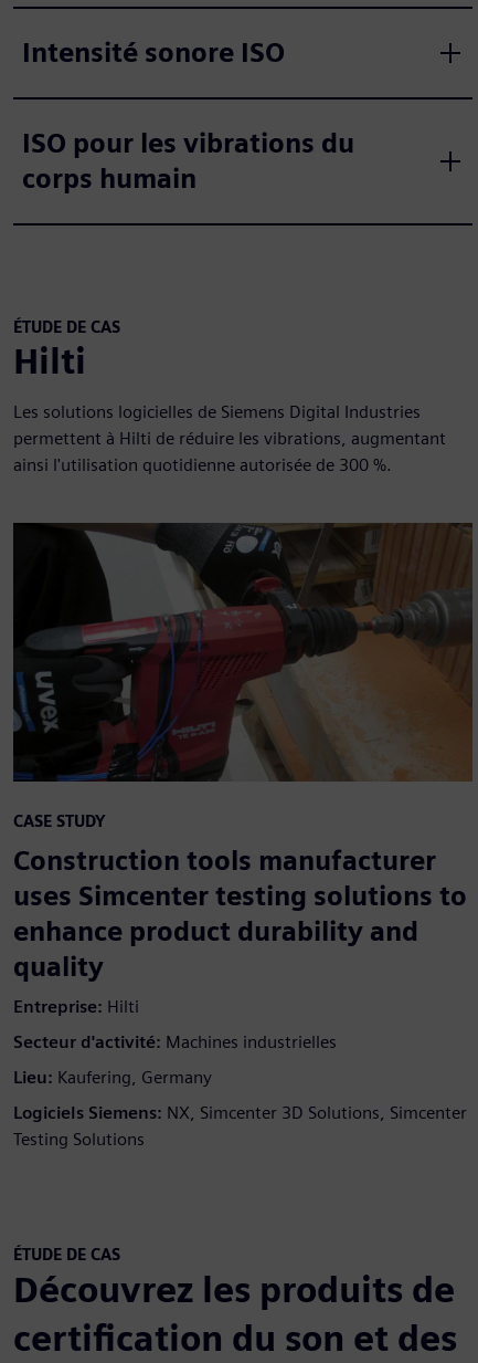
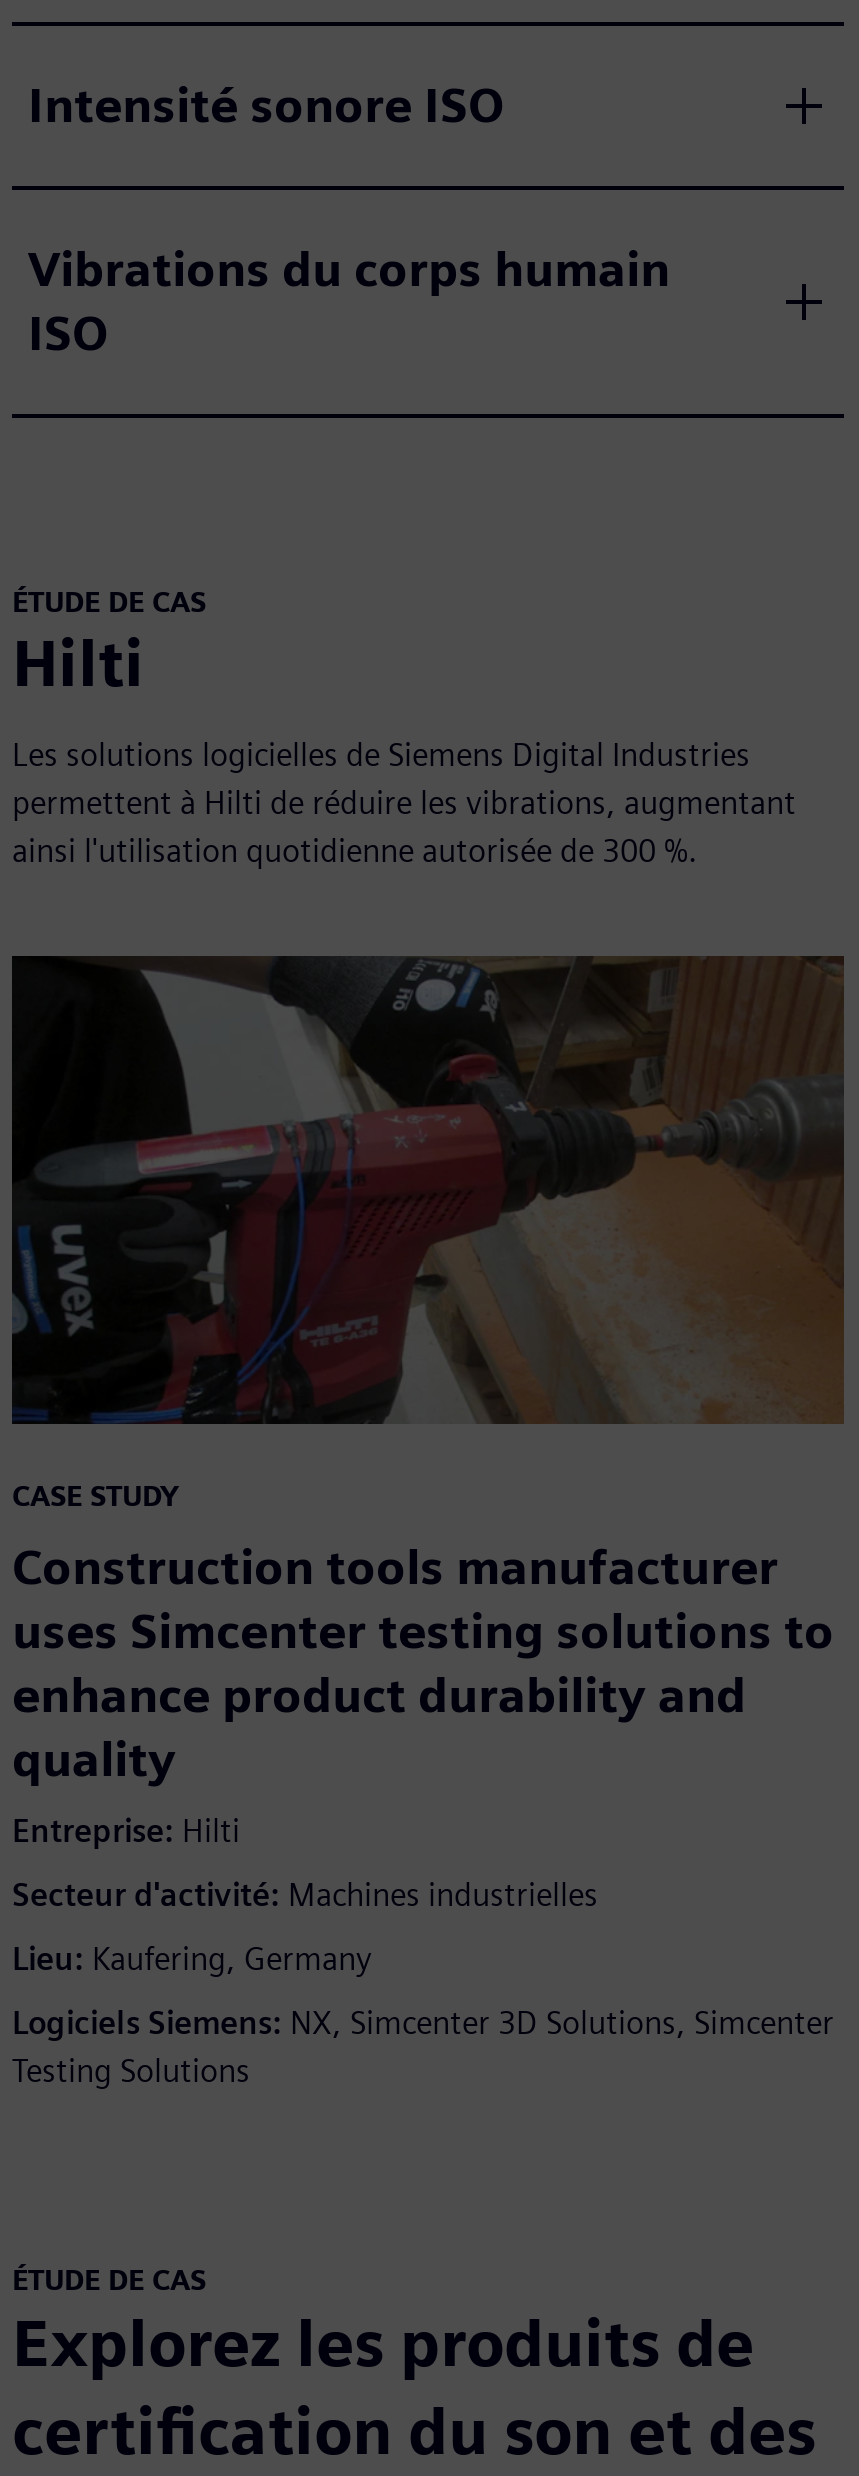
- ISO pour les vibrations du
- corps humain
+ Vibrations du corps humain
+ ISO

- Découvrez les produits de
+ Explorez les produits de
